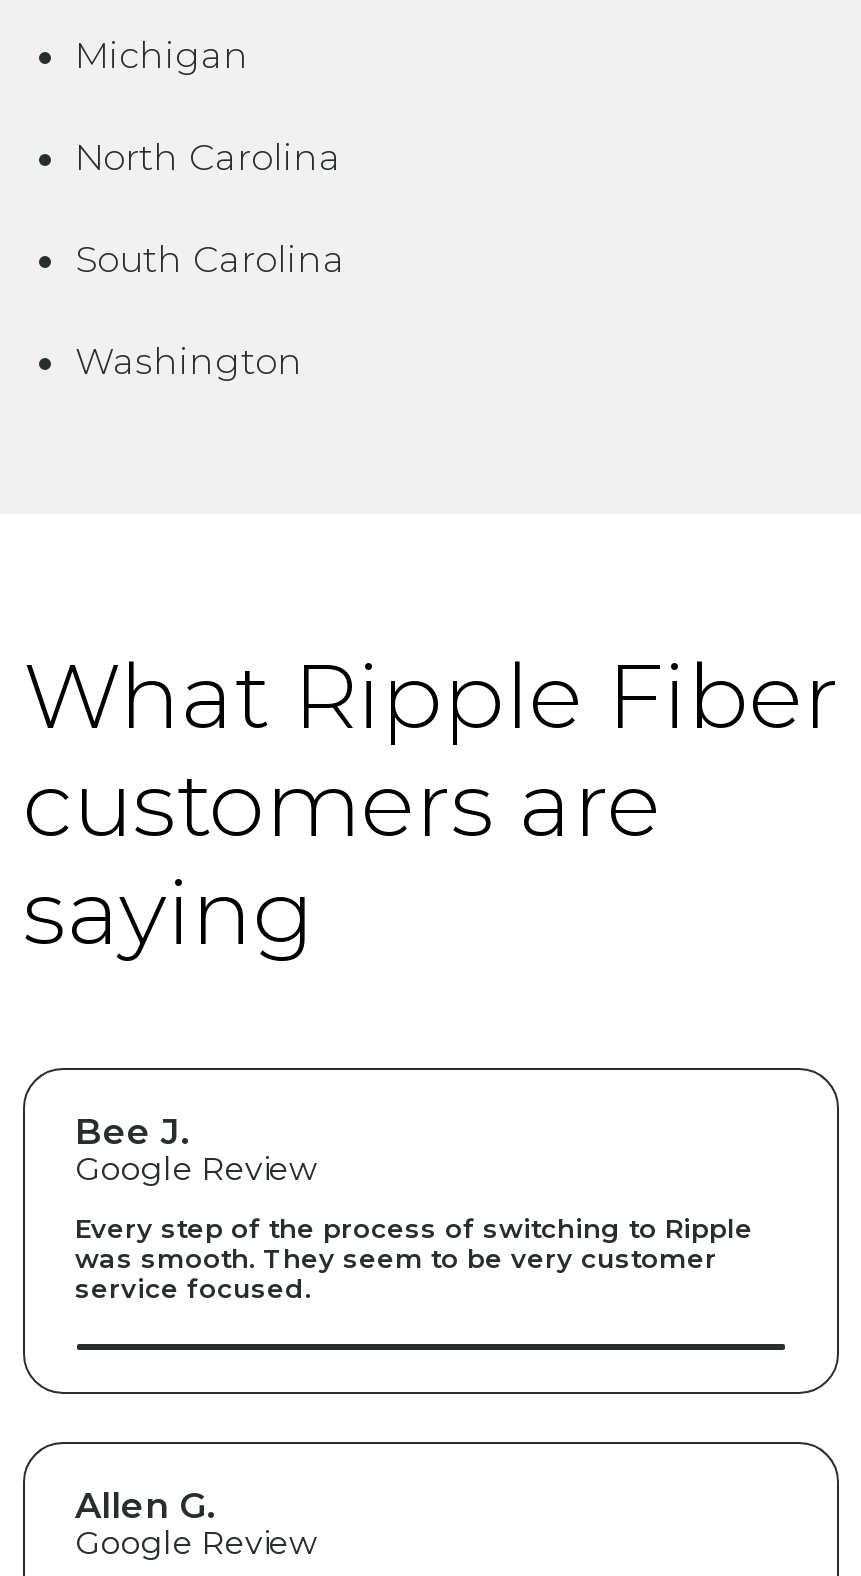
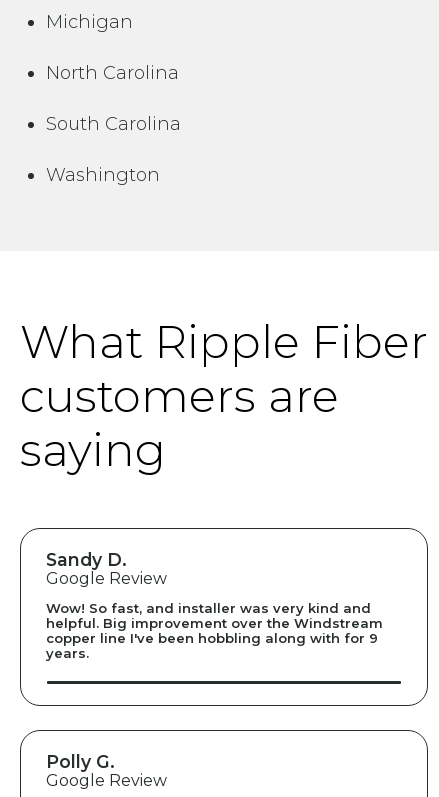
- Bee J.
+ Sandy D.

- Every step of the process of switching to Ripple
- was smooth. They seem to be very customer
- service focused.
+ Wow! So fast, and installer was very kind and
+ helpful. Big improvement over the Windstream
+ copper line I've been hobbling along with for 9
+ years.

- Allen G.
+ Polly G.
